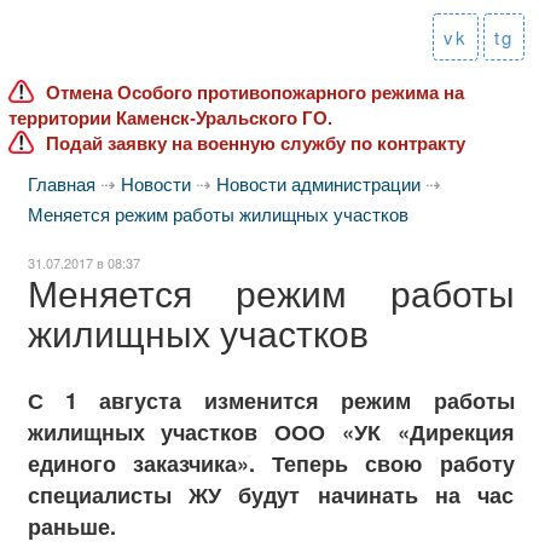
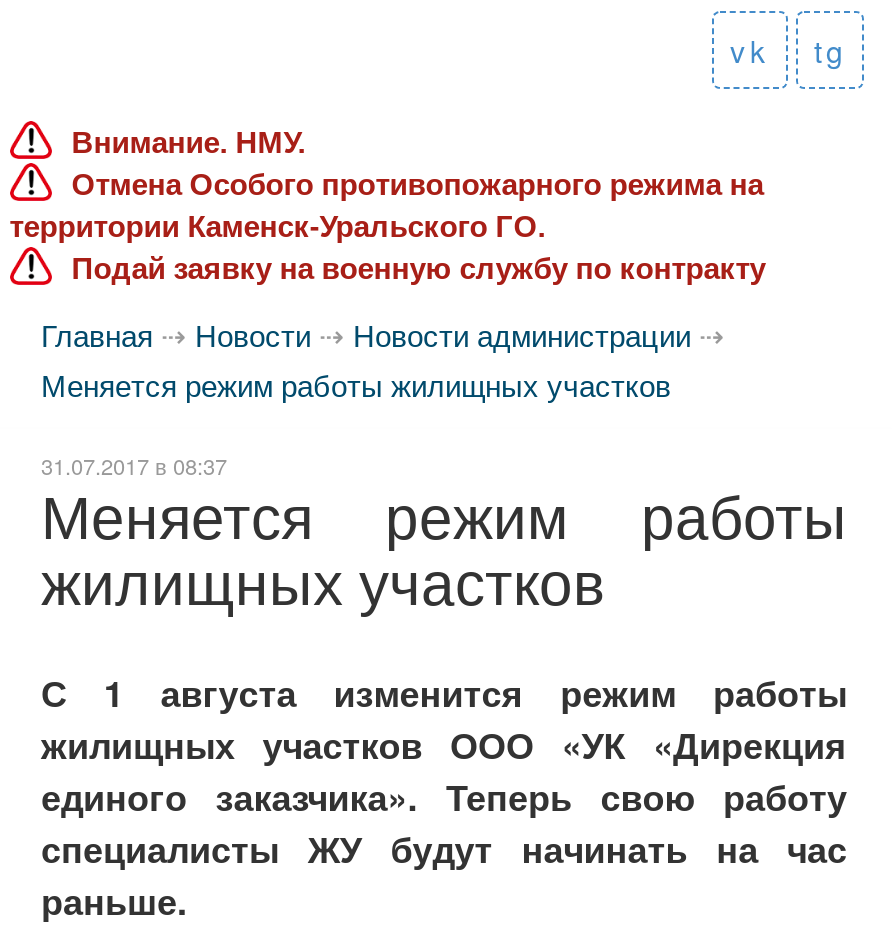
+ Внимание. НМУ.
